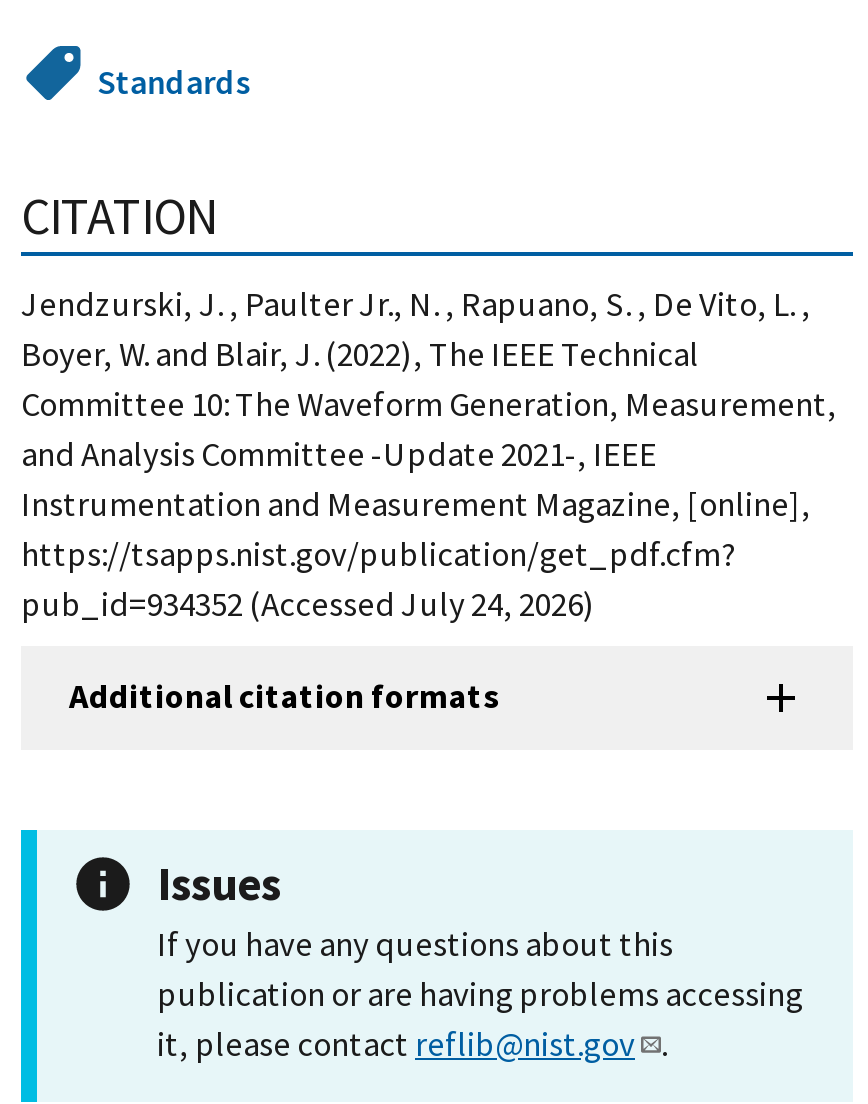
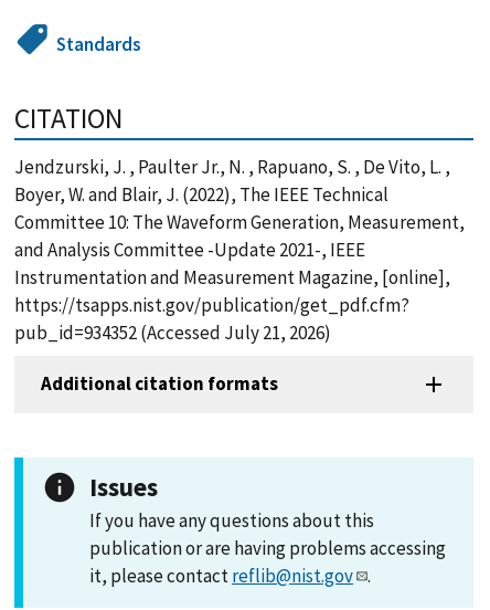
- pub_id=934352 (Accessed July 24, 2026)
+ pub_id=934352 (Accessed July 21, 2026)
